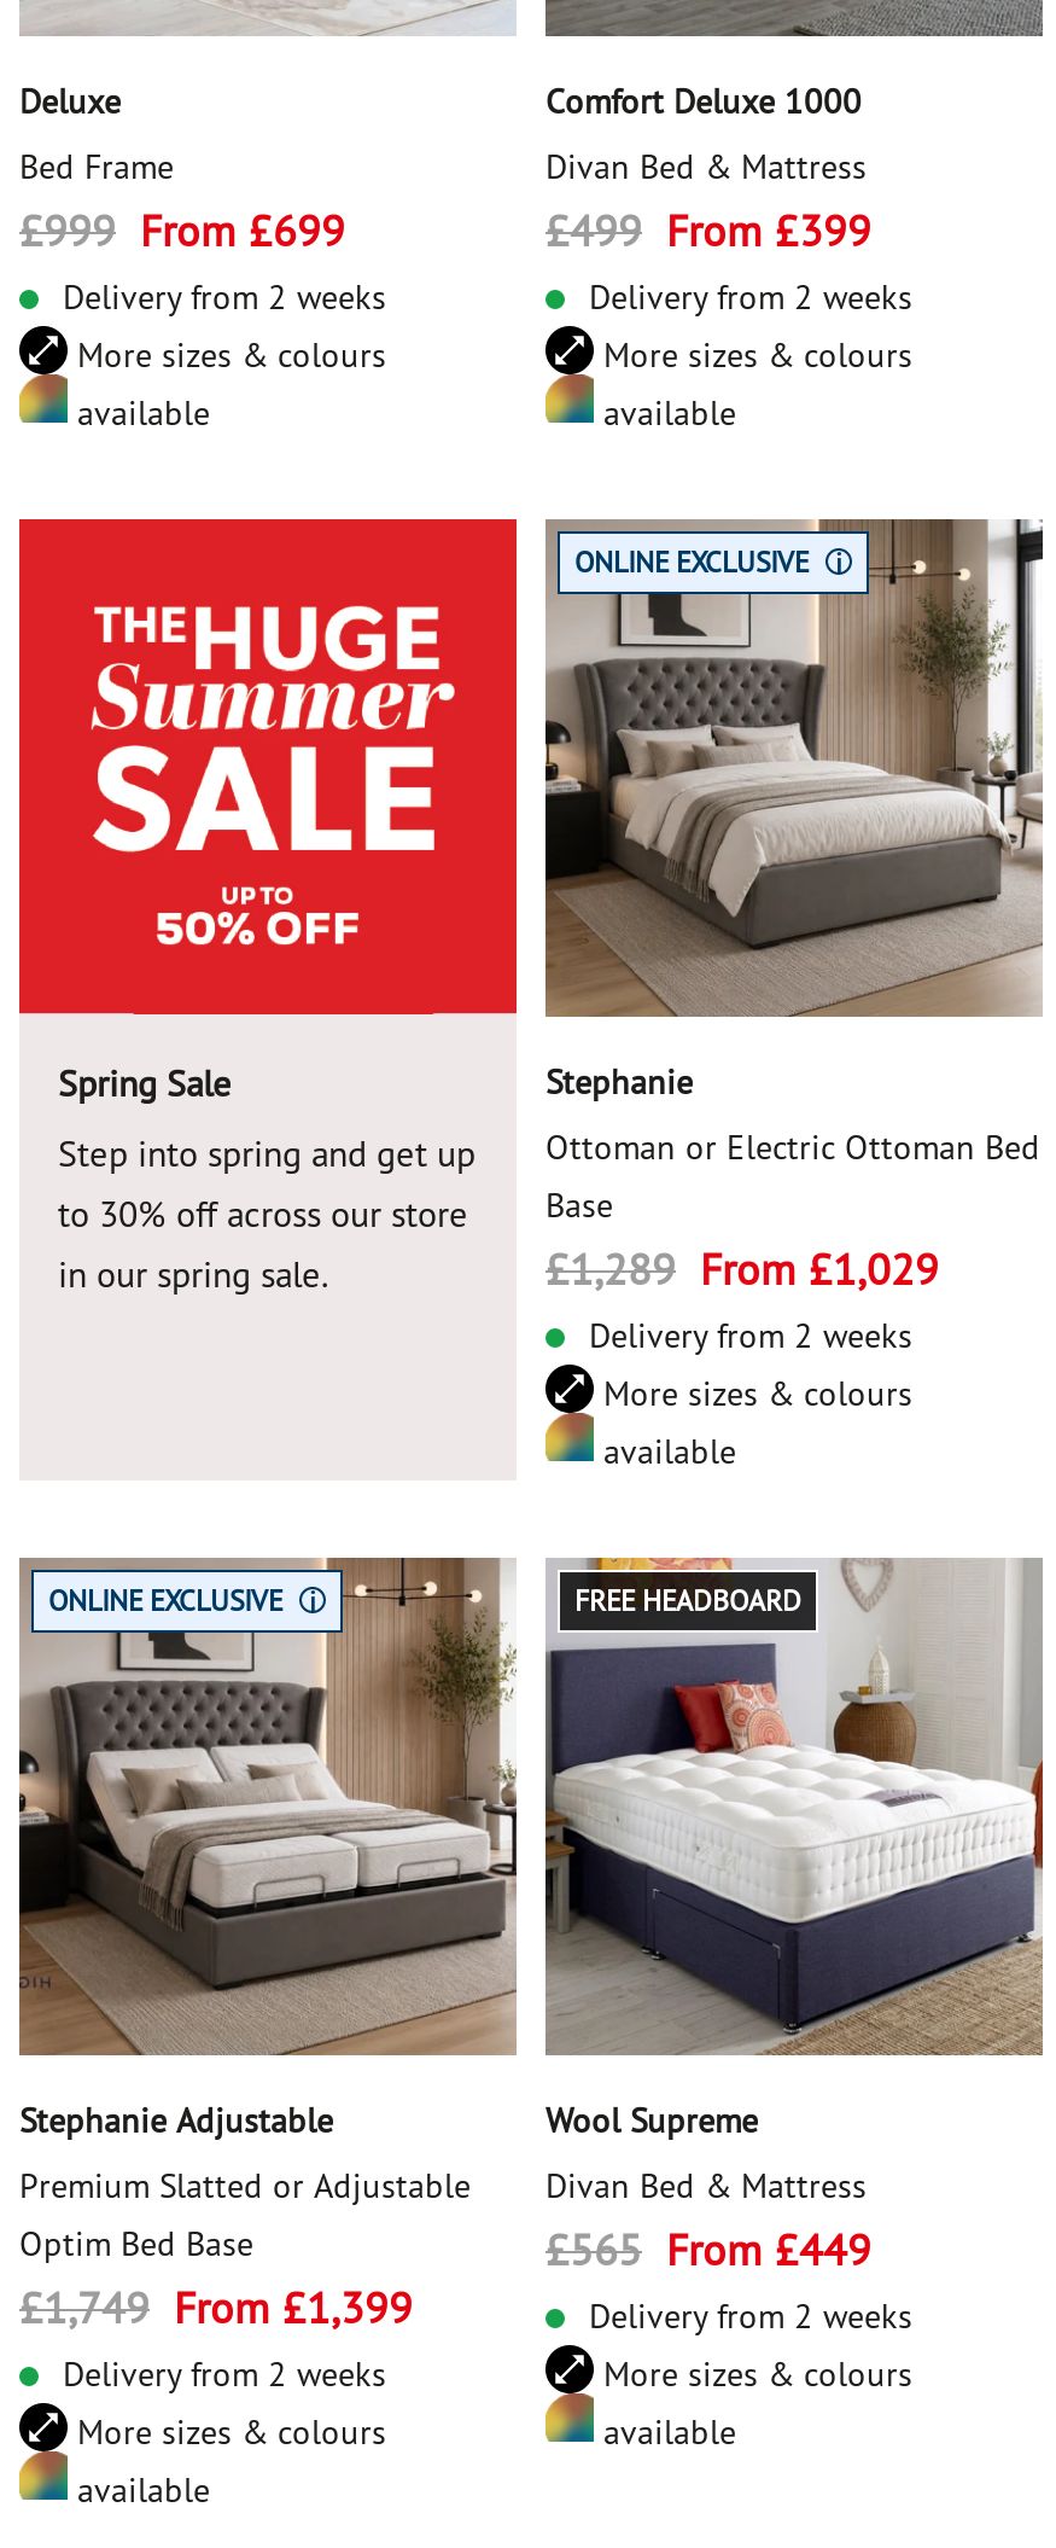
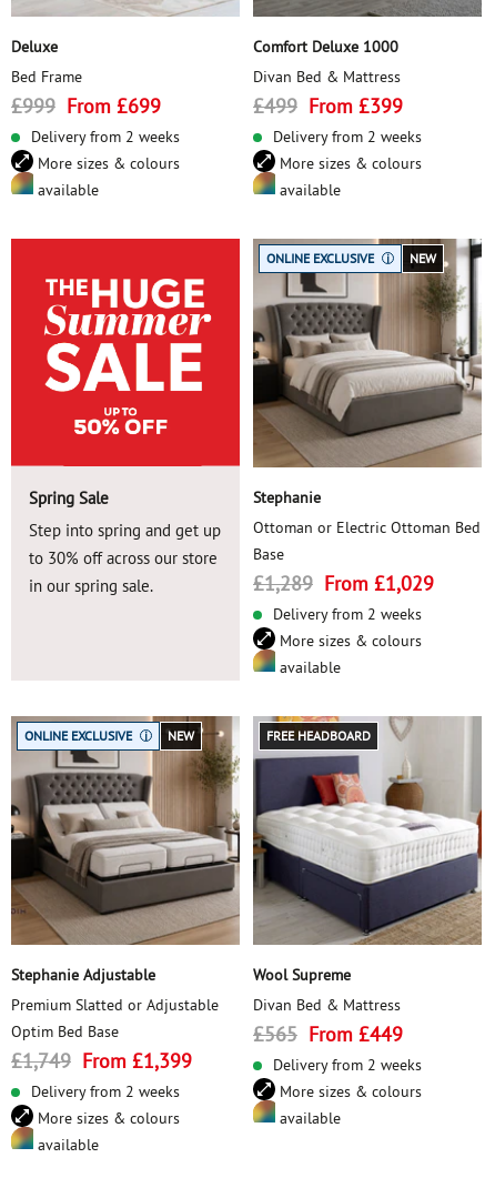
+ NEW

+ NEW
